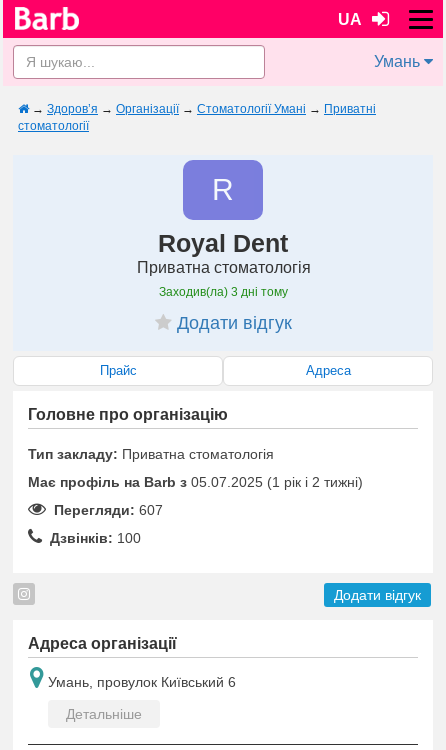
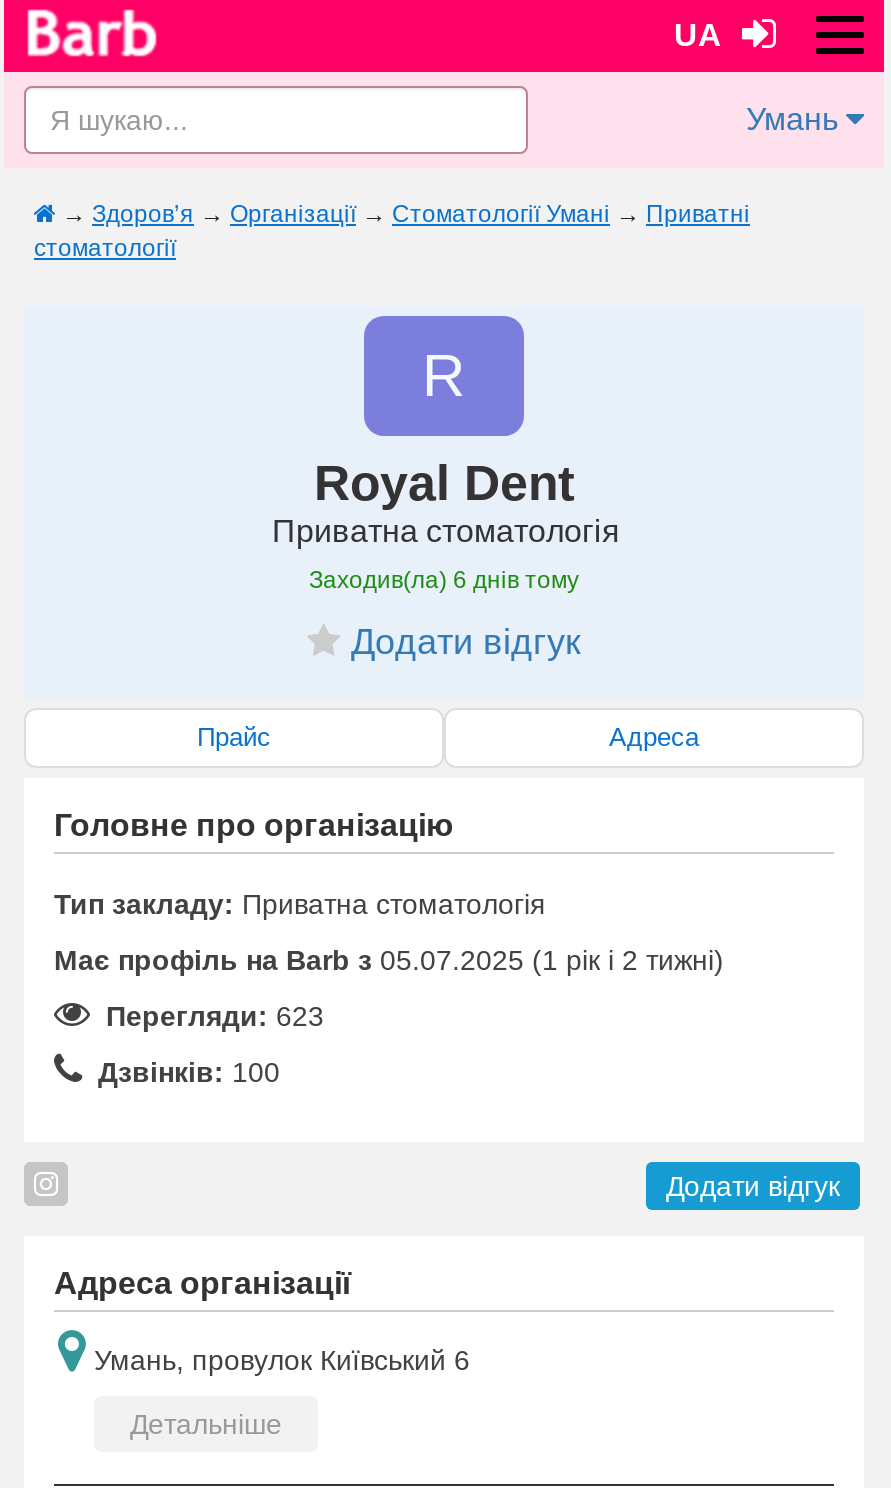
- Заходив(ла) 3 дні тому
+ Заходив(ла) 6 днів тому

- Перегляди: 607
+ Перегляди: 623
